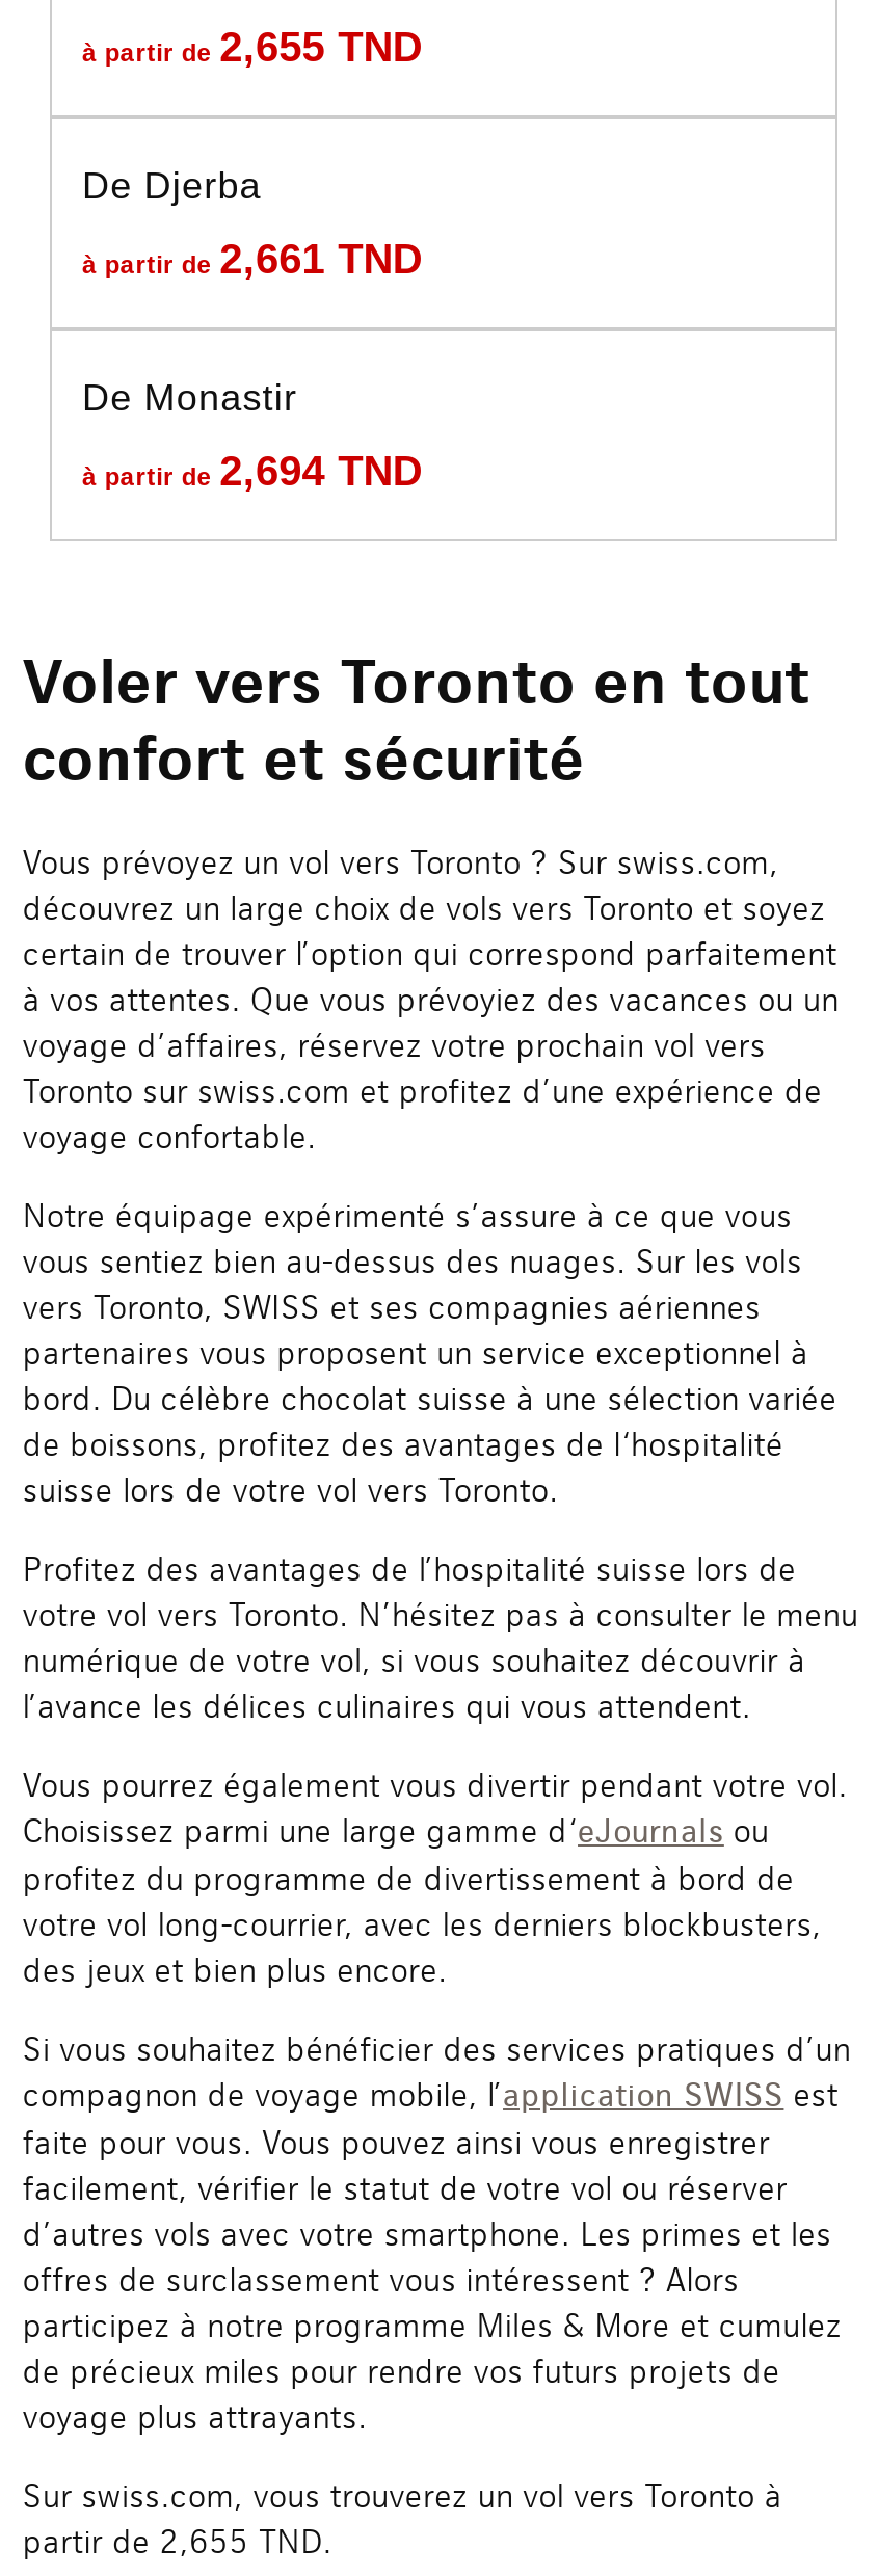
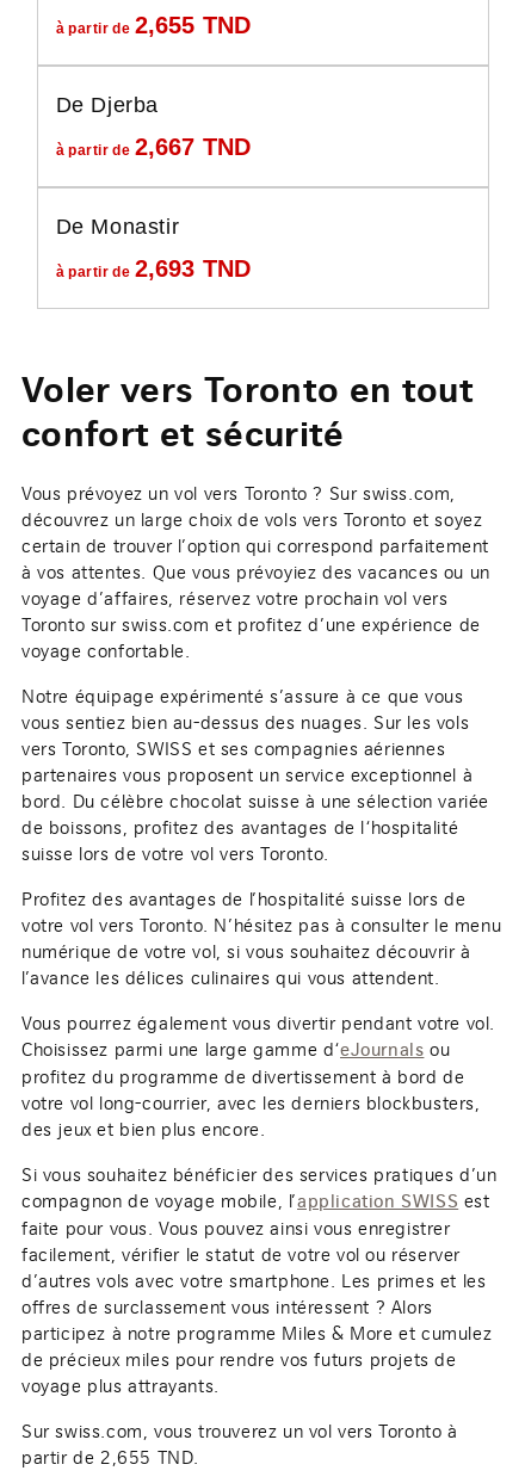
- à partir de 2,661 TND
+ à partir de 2,667 TND

- à partir de 2,694 TND
+ à partir de 2,693 TND
